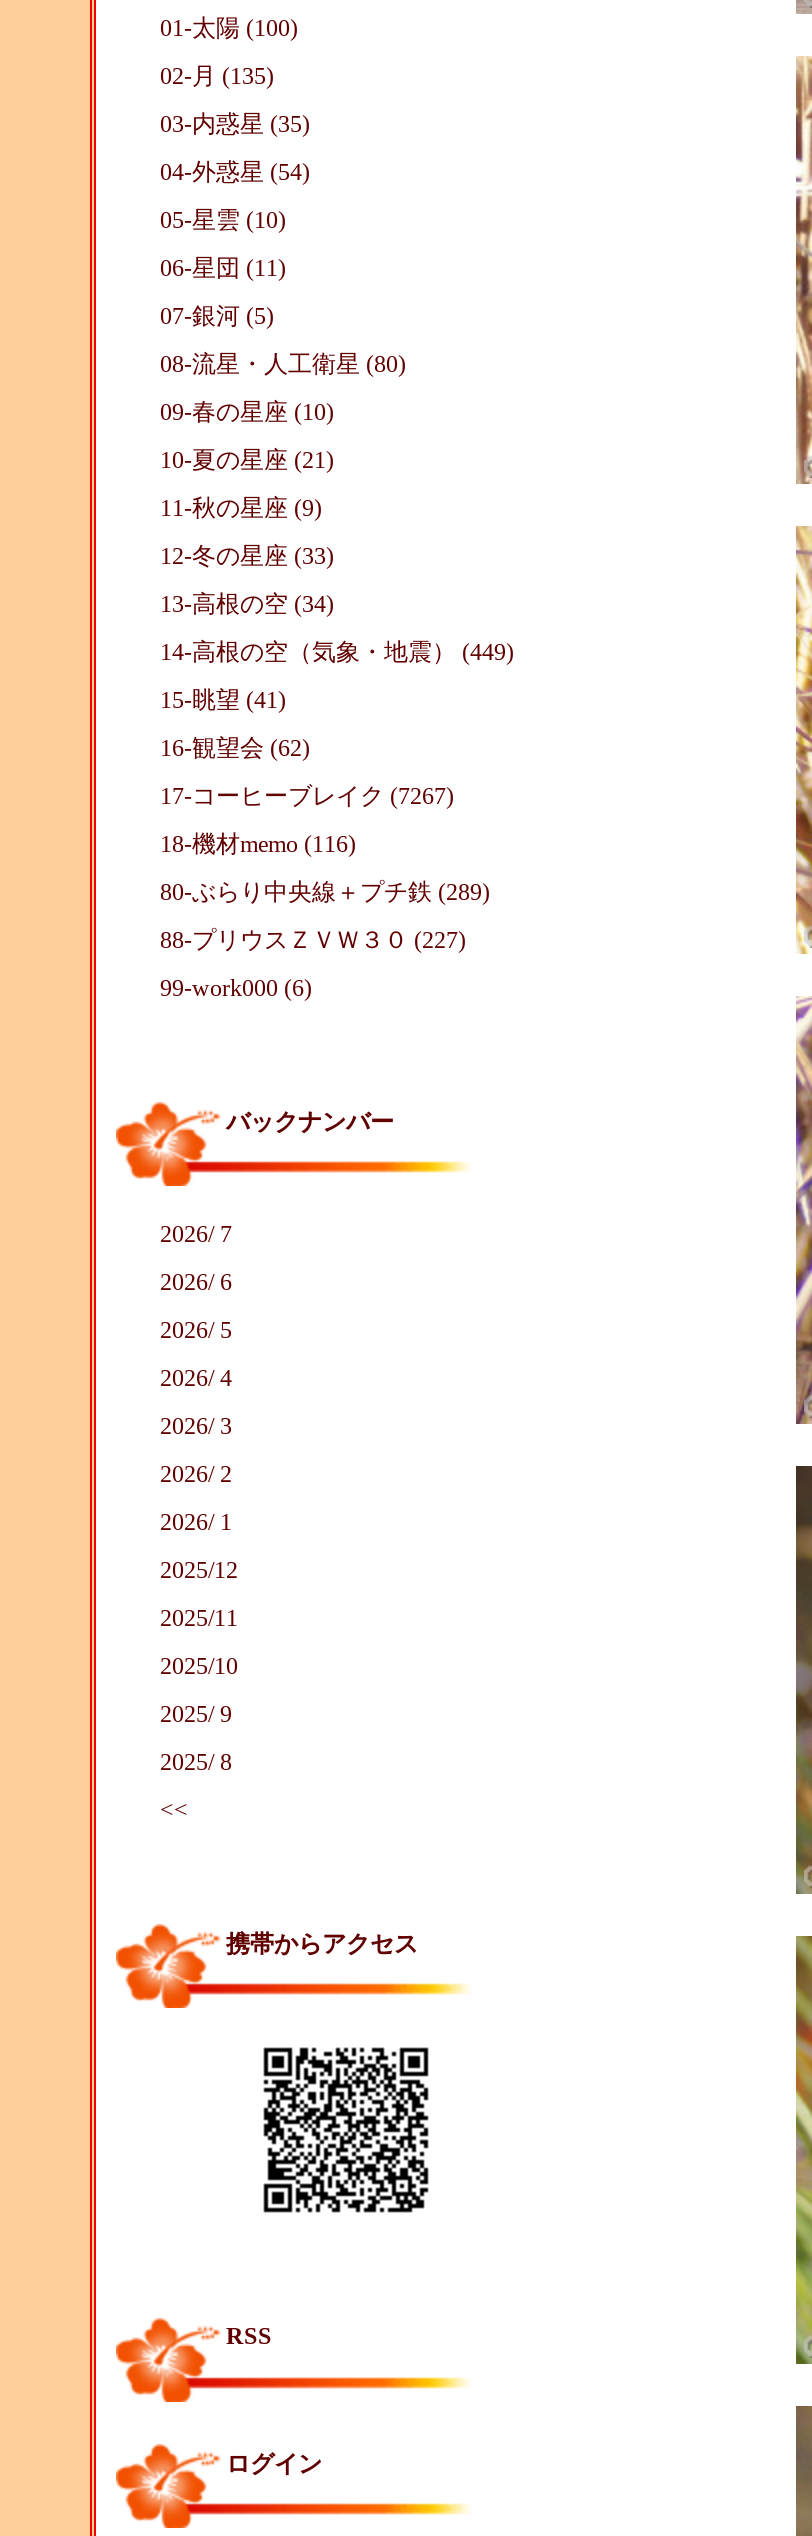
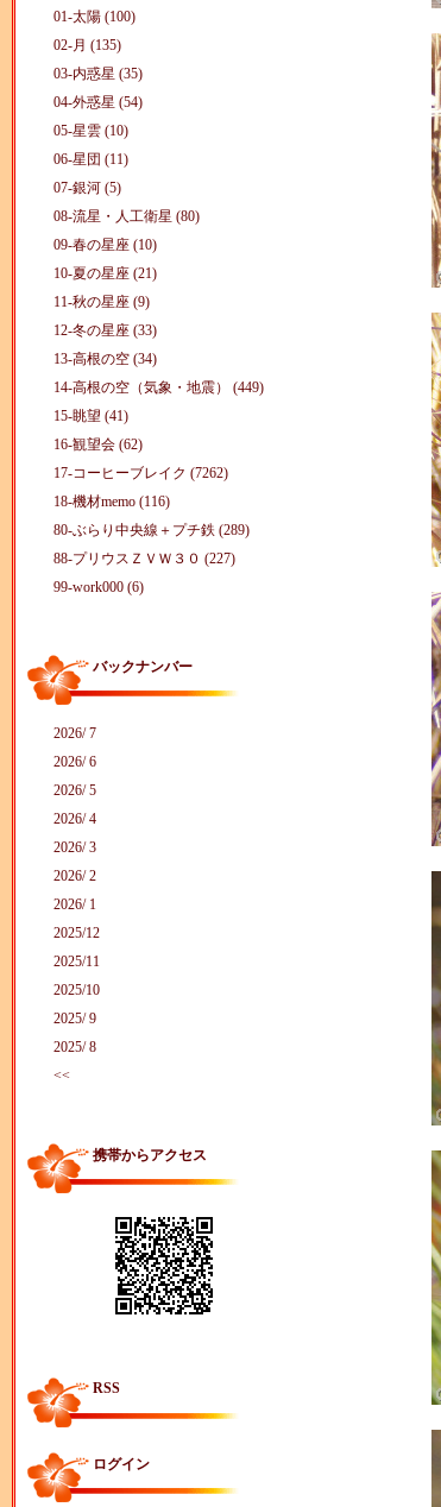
- 17-コーヒーブレイク (7267)
+ 17-コーヒーブレイク (7262)
